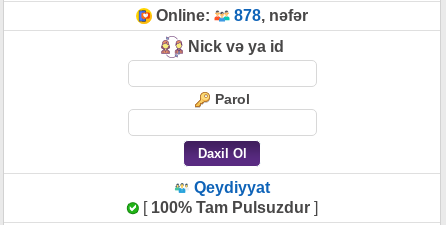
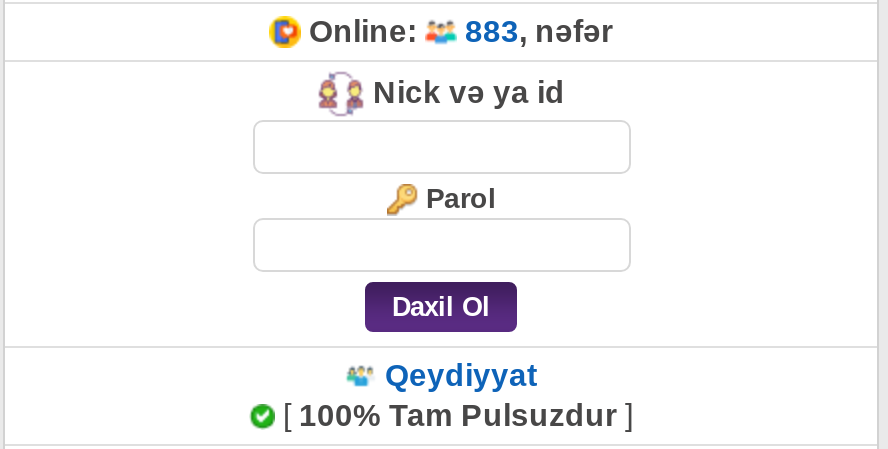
- Online: 878, nəfər
+ Online: 883, nəfər
